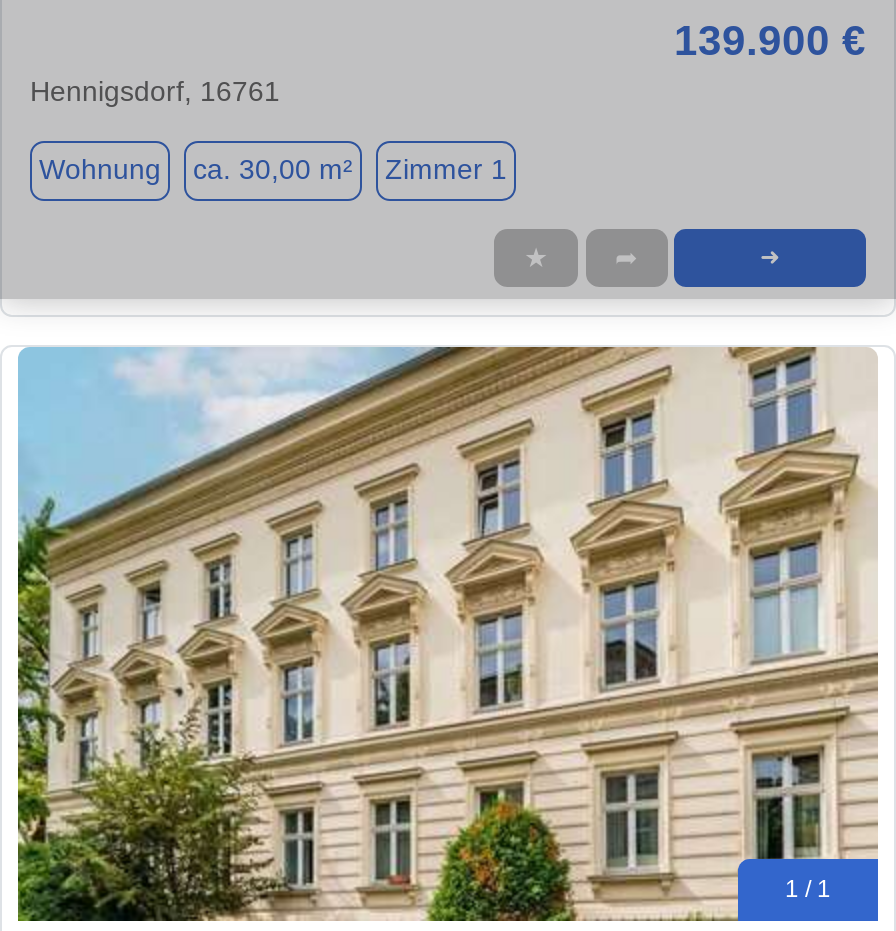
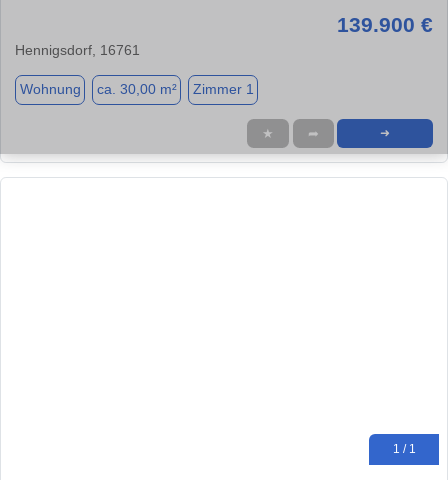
- [image]
